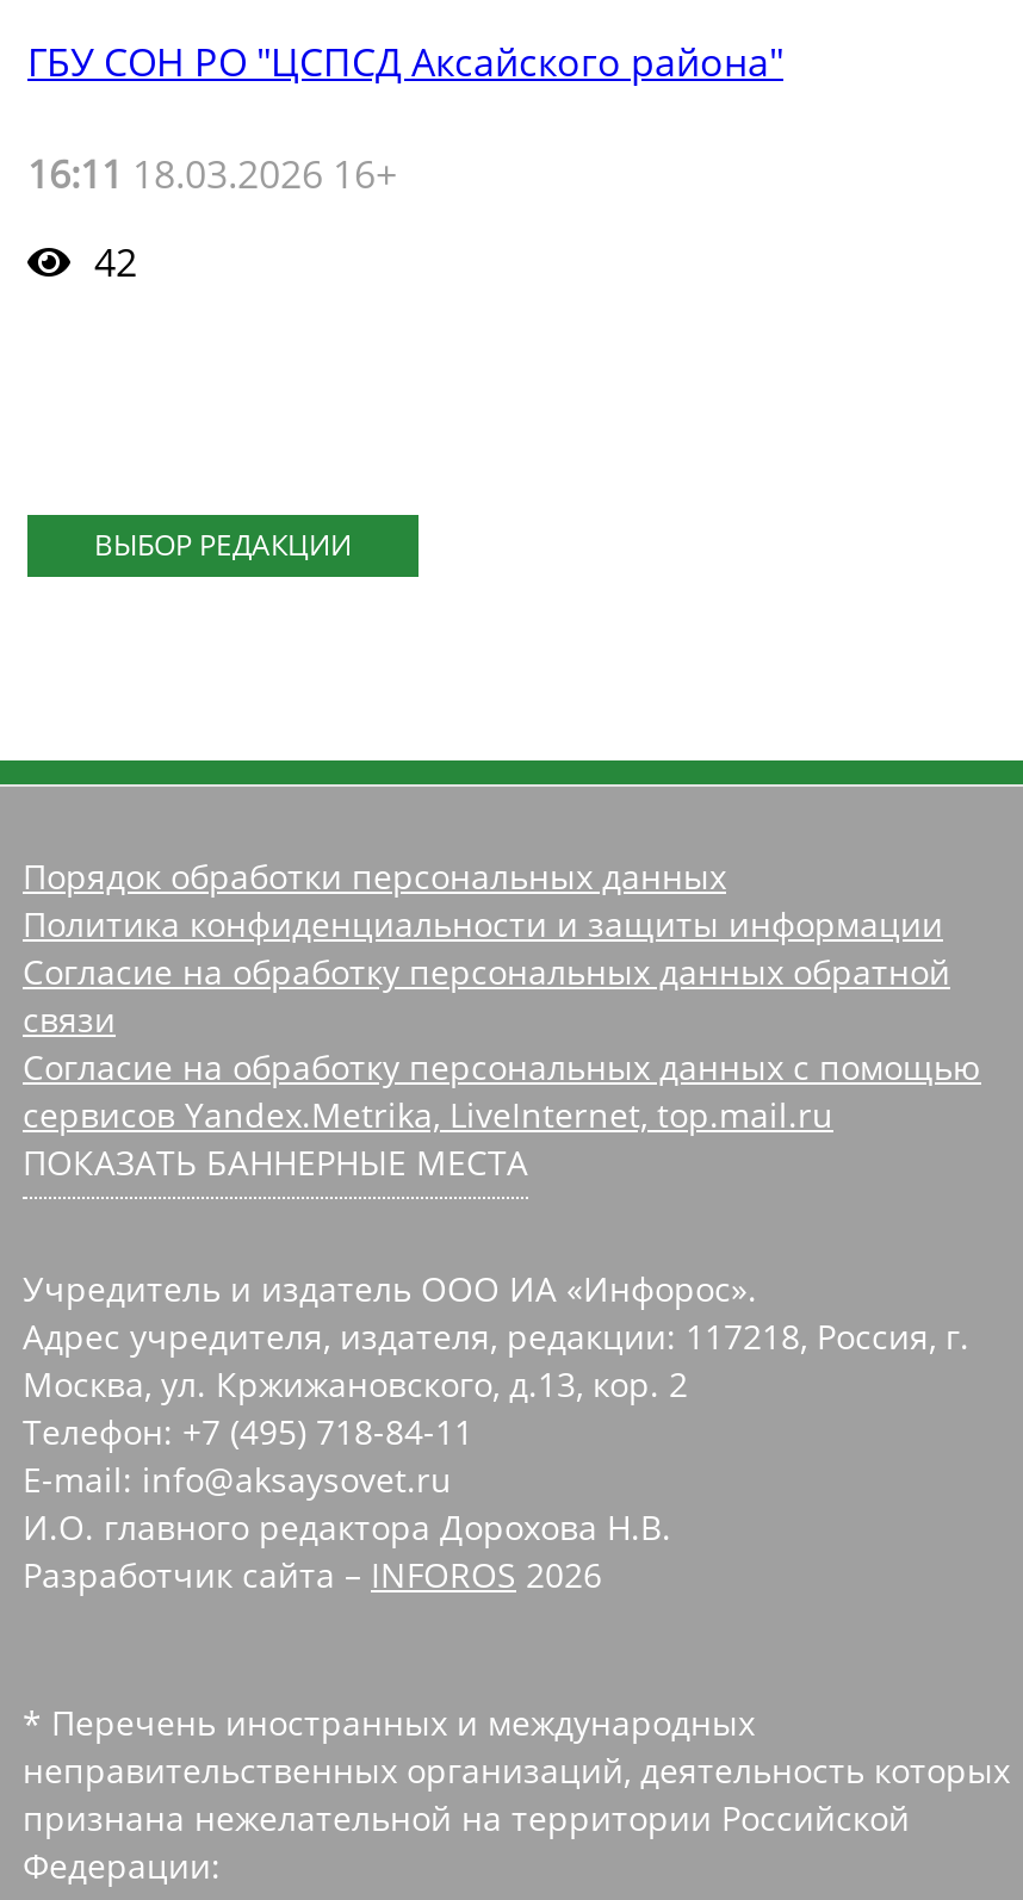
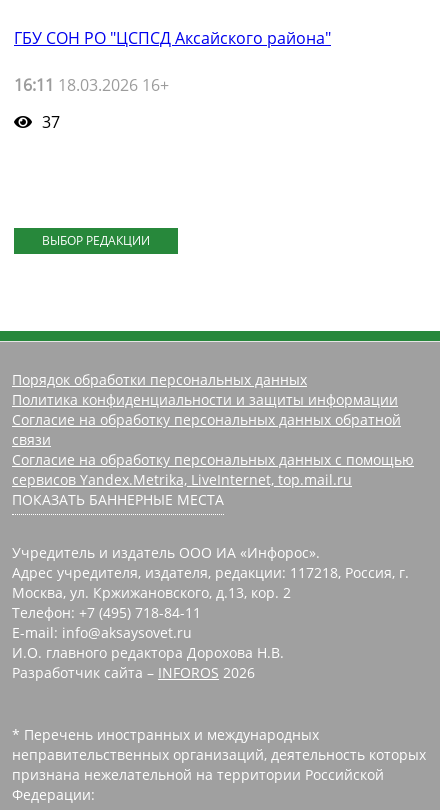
- 42
+ 37
